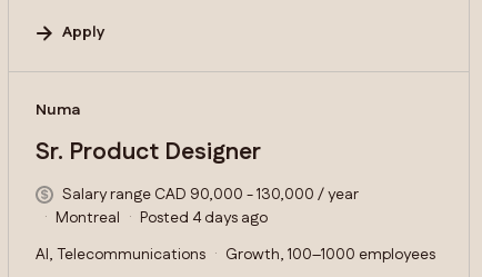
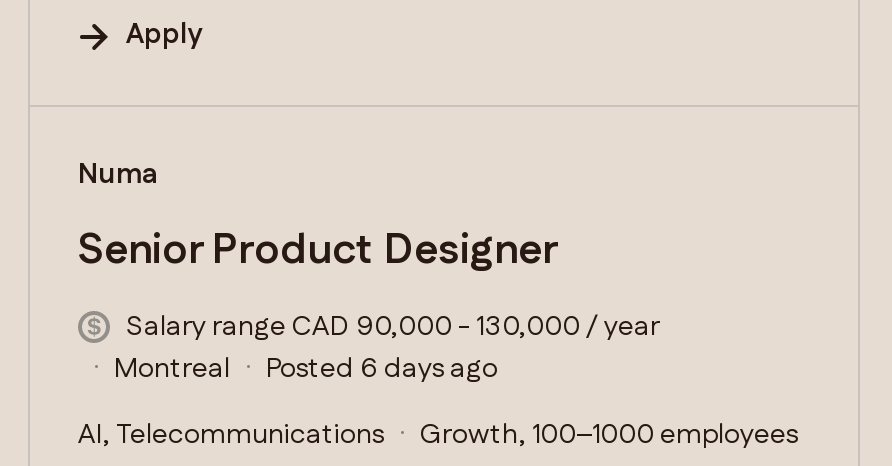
- Sr. Product Designer
+ Senior Product Designer

- Posted 4 days ago
+ Posted 6 days ago
